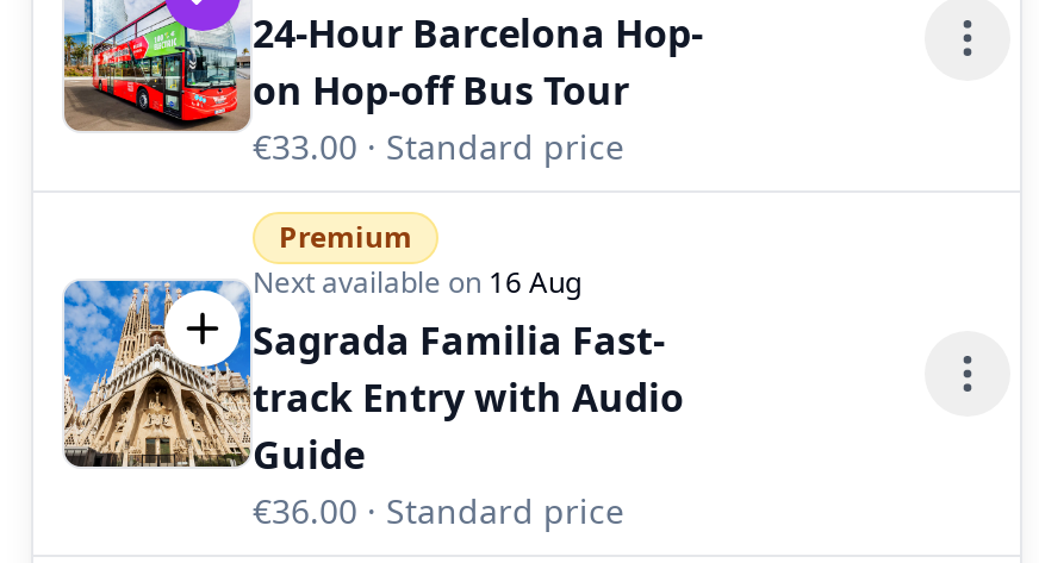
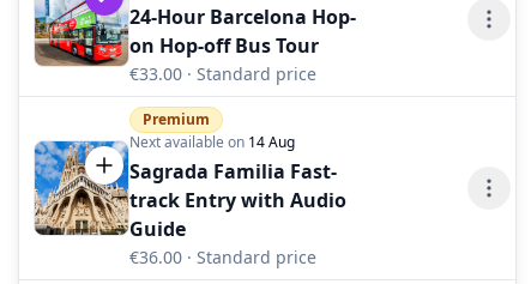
- Next available on 16 Aug
+ Next available on 14 Aug
